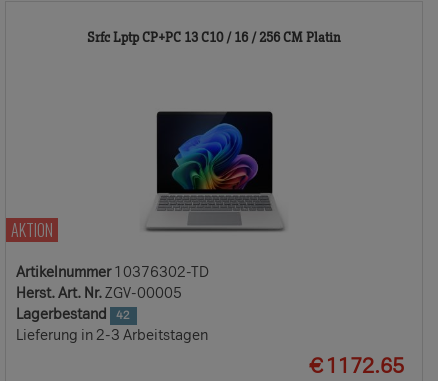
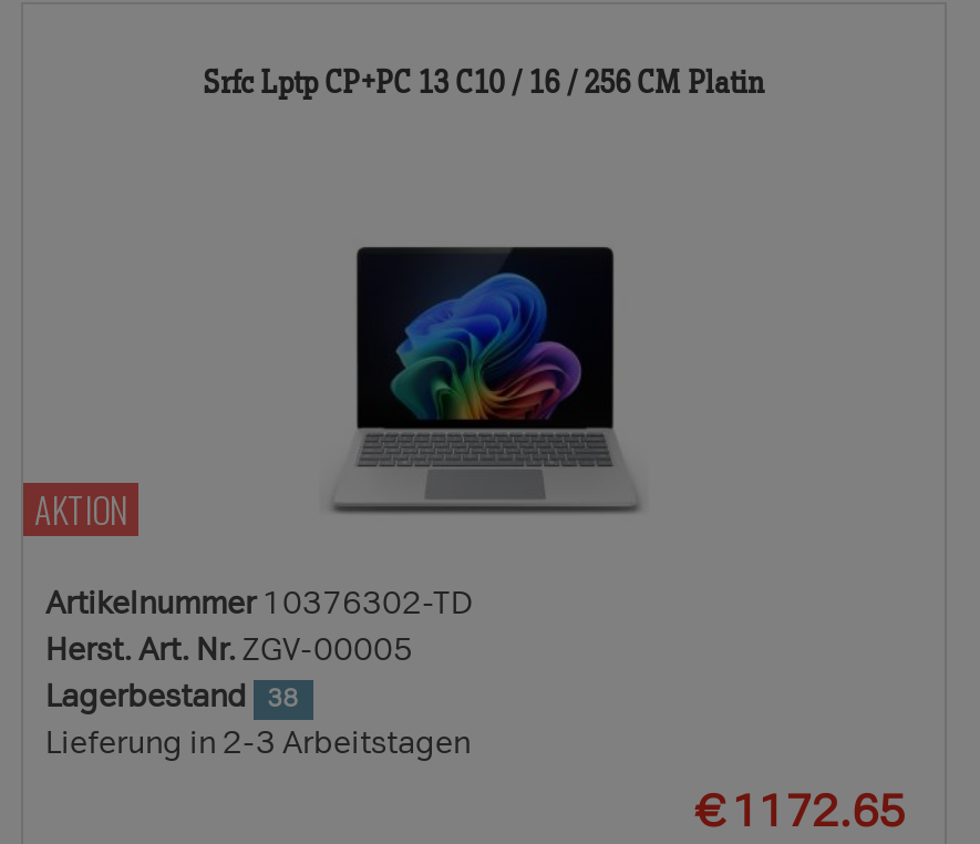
- Lagerbestand 42
+ Lagerbestand 38
